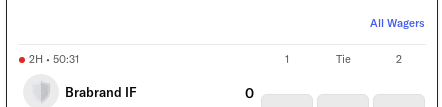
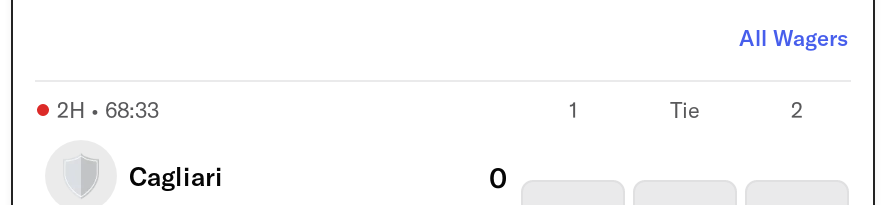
- 2H • 50:31
+ 2H • 68:33

- Brabrand IF
+ Cagliari
